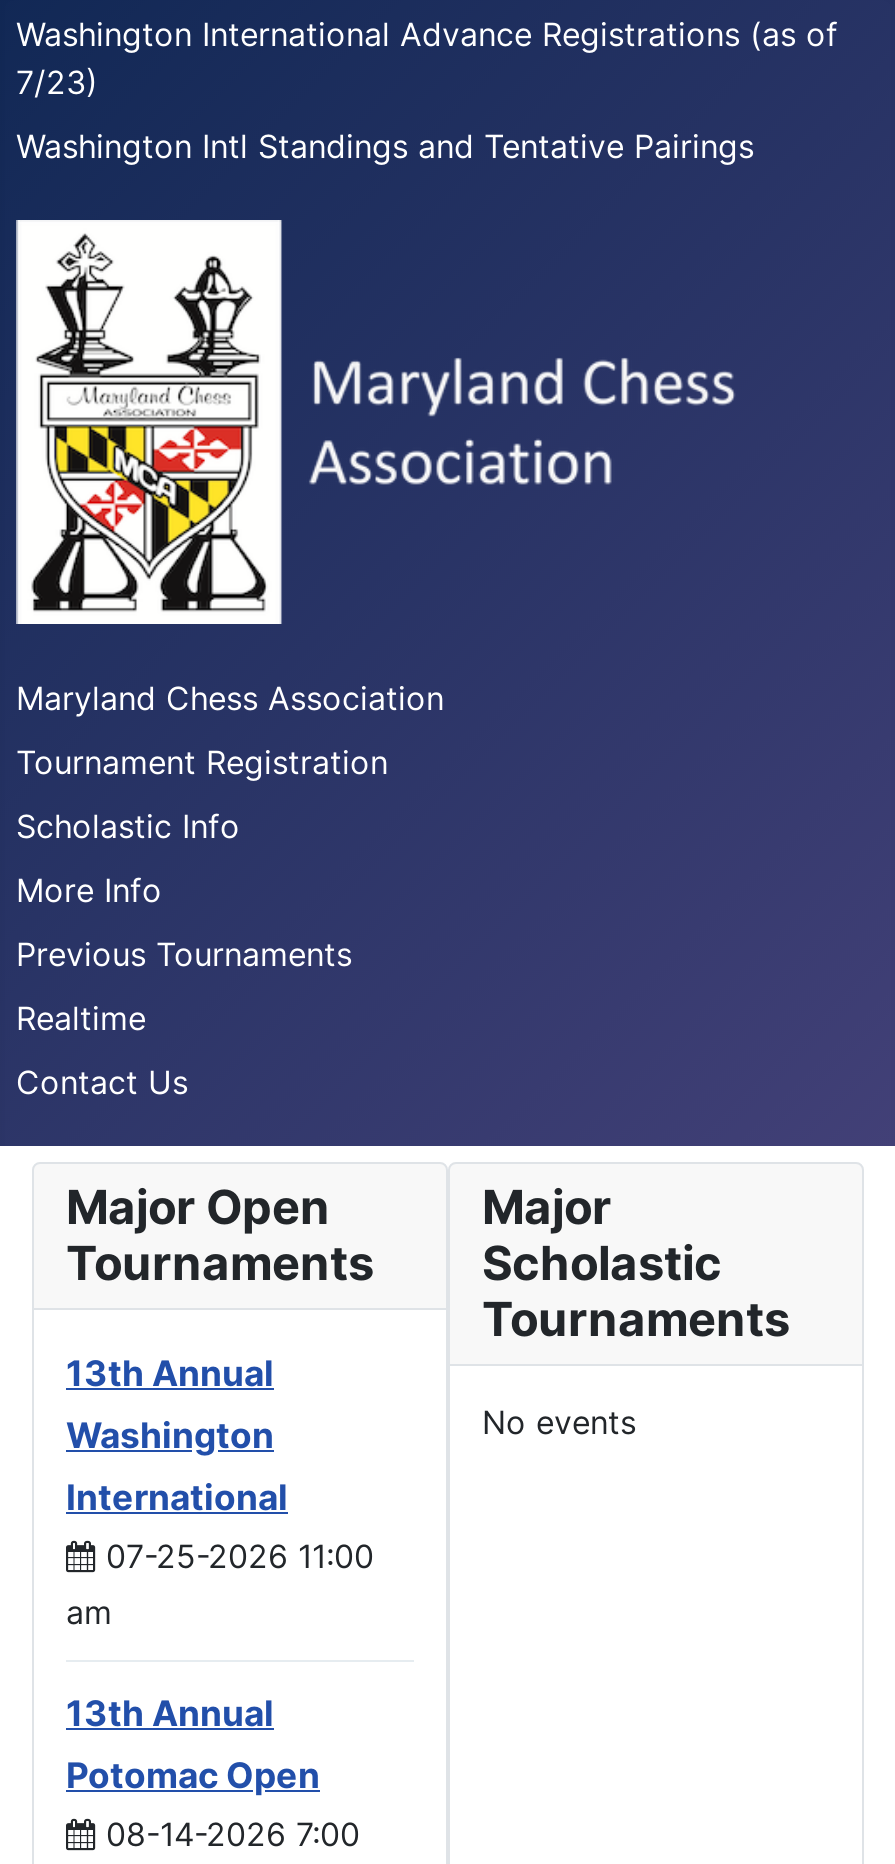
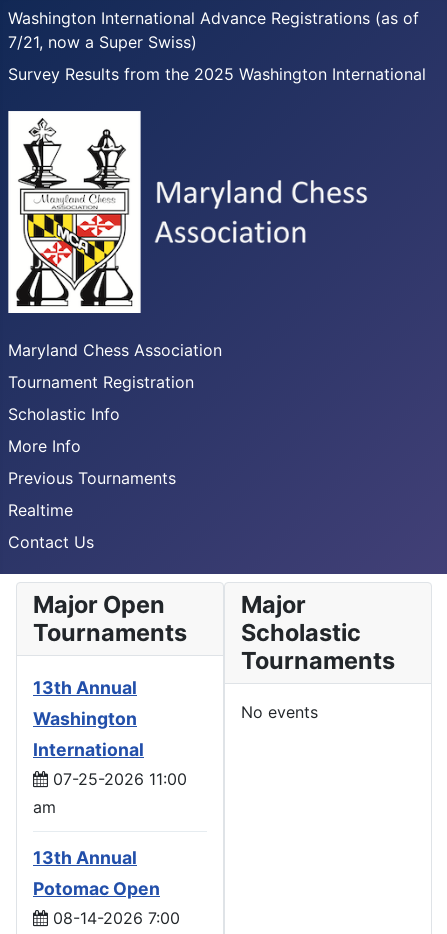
- 7/23)
+ 7/21, now a Super Swiss)

- Washington Intl Standings and Tentative Pairings
+ Survey Results from the 2025 Washington International
